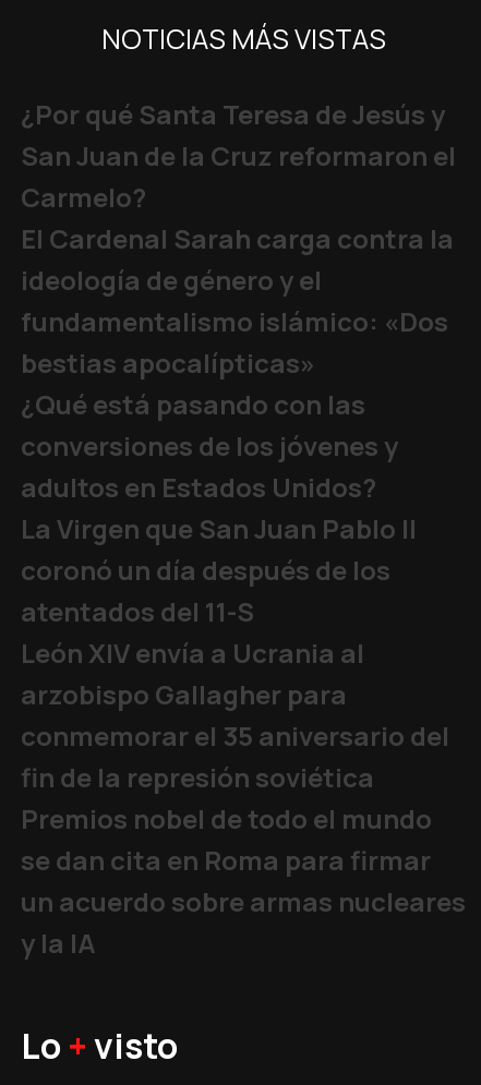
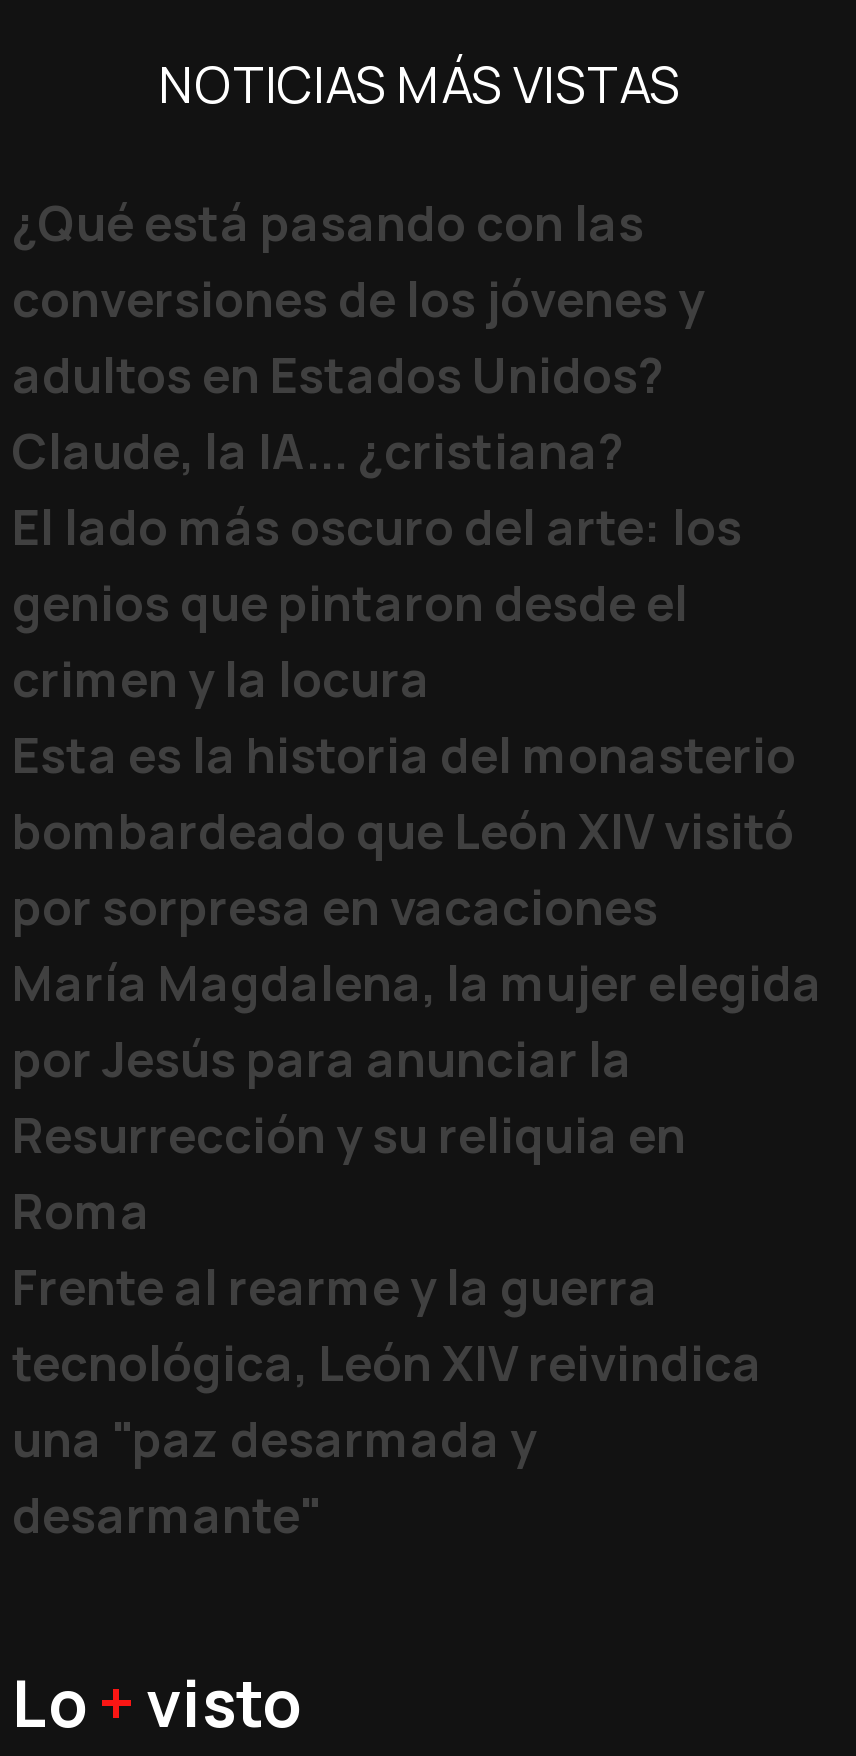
- ¿Por qué Santa Teresa de Jesús y
- San Juan de la Cruz reformaron el
- Carmelo?
- El Cardenal Sarah carga contra la
- ideología de género y el
- fundamentalismo islámico: «Dos
- bestias apocalípticas»

moved up: ¿Qué está pasando con las | conversiones de los jóvenes y | adultos en Estados Unidos?

- La Virgen que San Juan Pablo II
- coronó un día después de los
- atentados del 11-S
- León XIV envía a Ucrania al
- arzobispo Gallagher para
- conmemorar el 35 aniversario del
- fin de la represión soviética
- Premios nobel de todo el mundo
- se dan cita en Roma para firmar
- un acuerdo sobre armas nucleares
- y la IA
+ Claude, la IA... ¿cristiana?
+ El lado más oscuro del arte: los
+ genios que pintaron desde el
+ crimen y la locura
+ Esta es la historia del monasterio
+ bombardeado que León XIV visitó
+ por sorpresa en vacaciones
+ María Magdalena, la mujer elegida
+ por Jesús para anunciar la
+ Resurrección y su reliquia en
+ Roma
+ Frente al rearme y la guerra
+ tecnológica, León XIV reivindica
+ una "paz desarmada y
+ desarmante"
